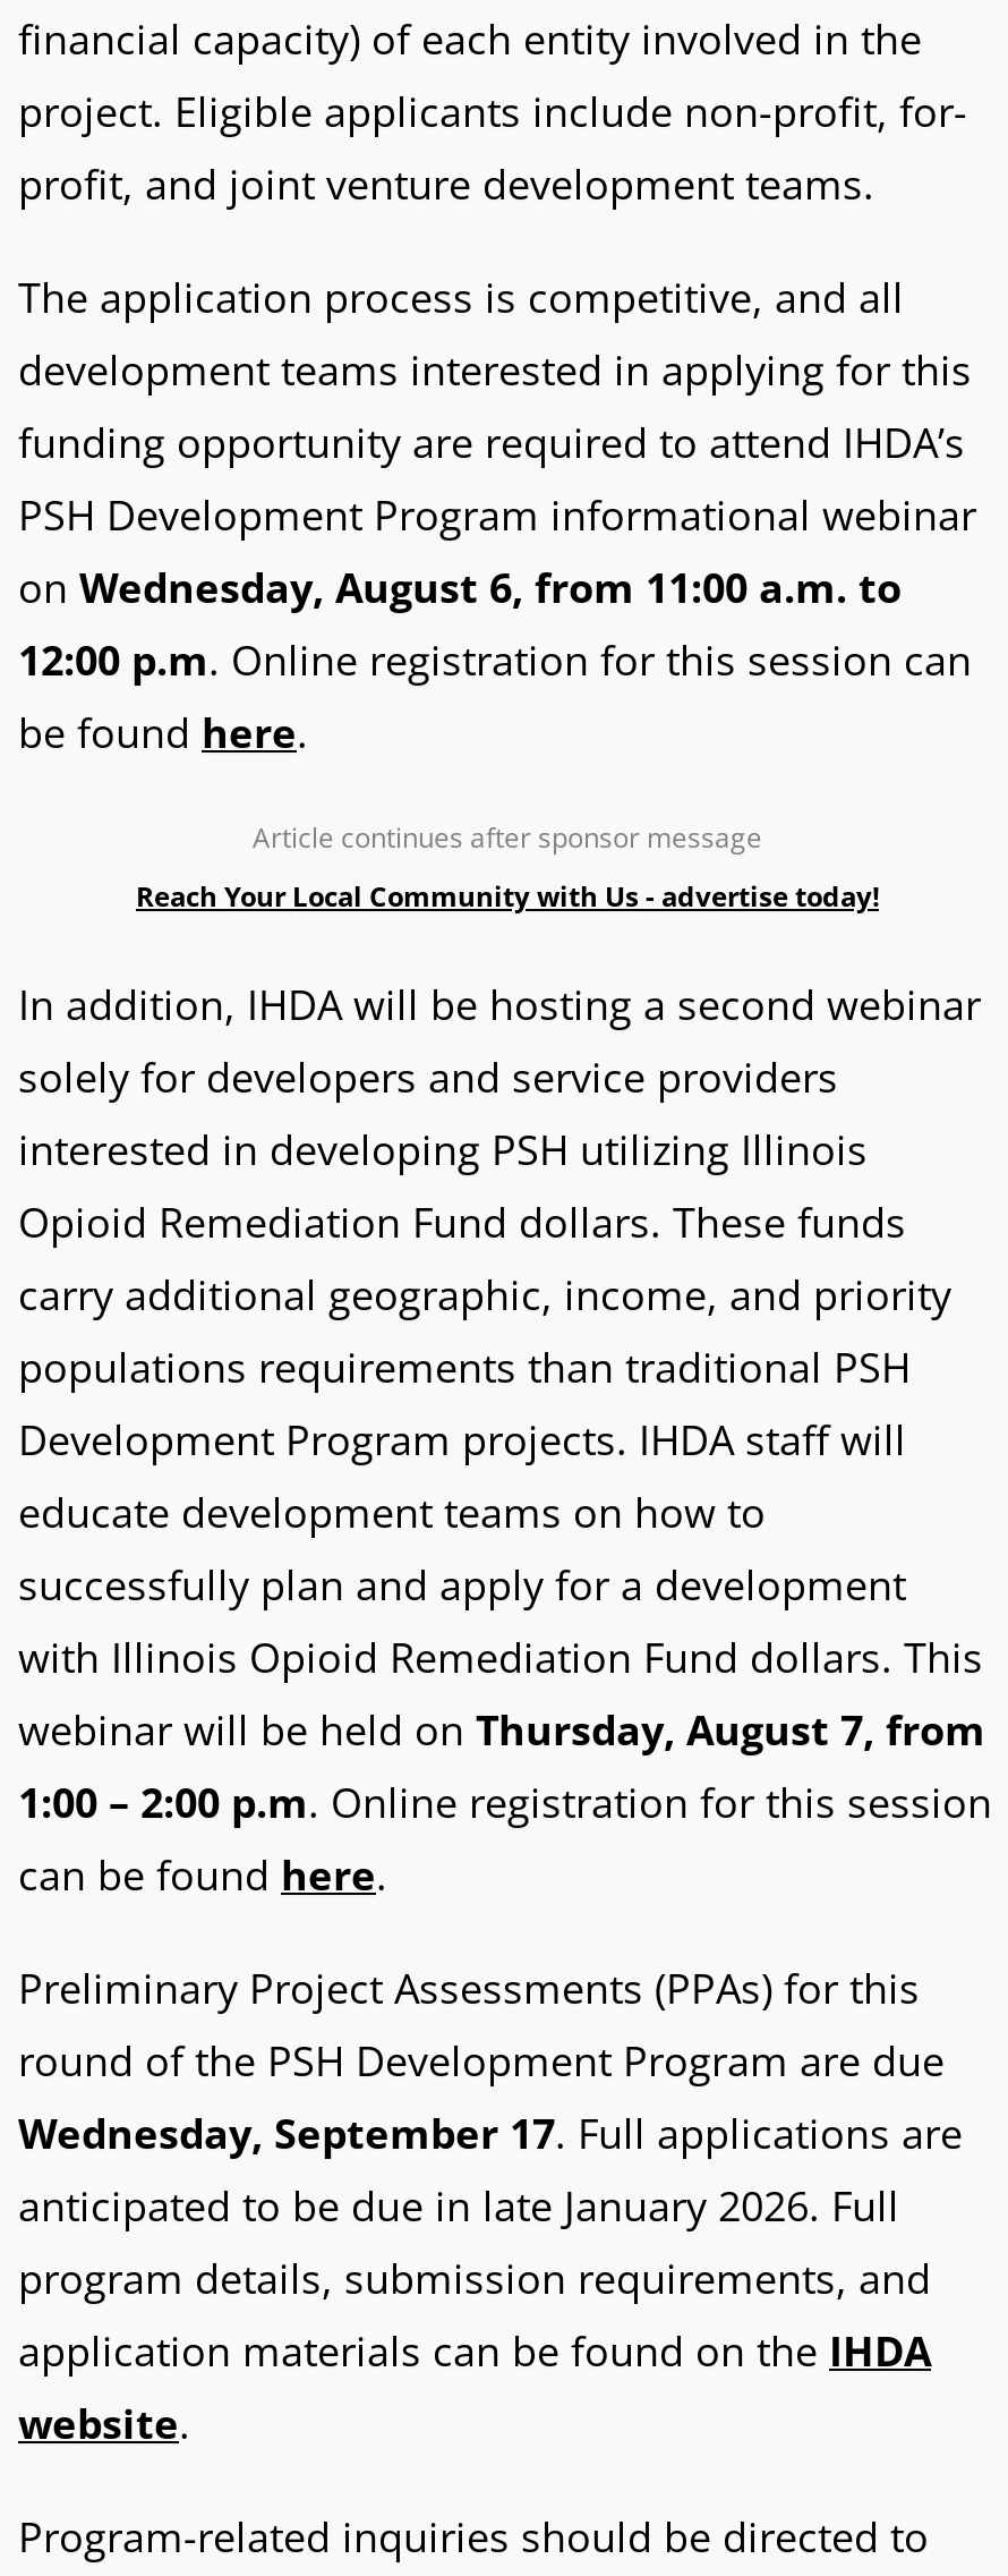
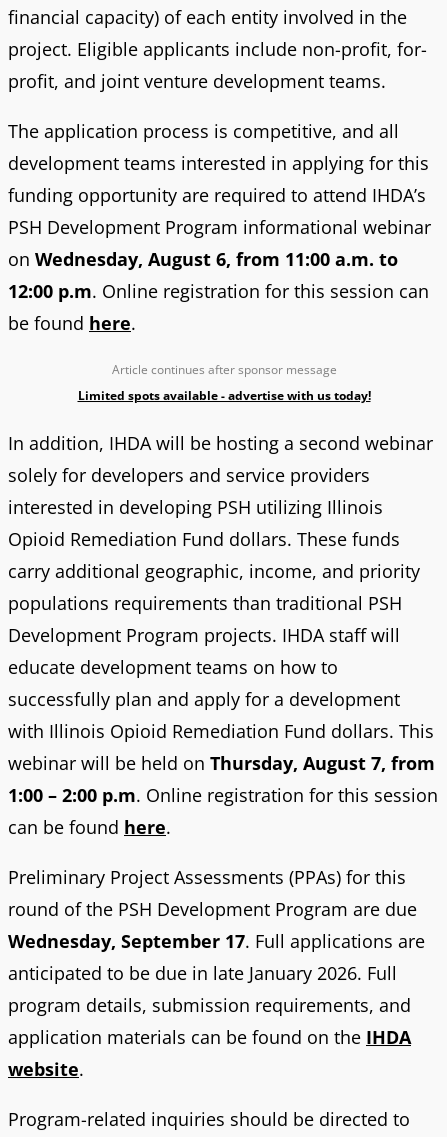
- Reach Your Local Community with Us - advertise today!
+ Limited spots available - advertise with us today!
